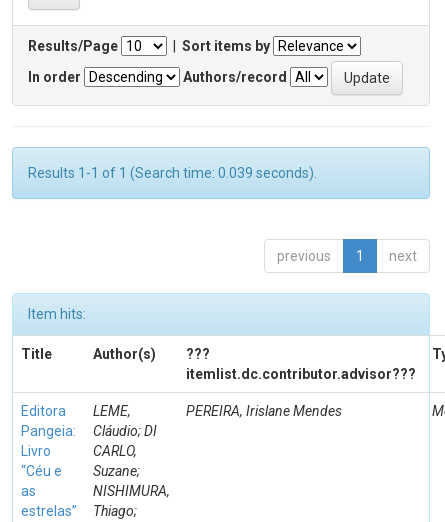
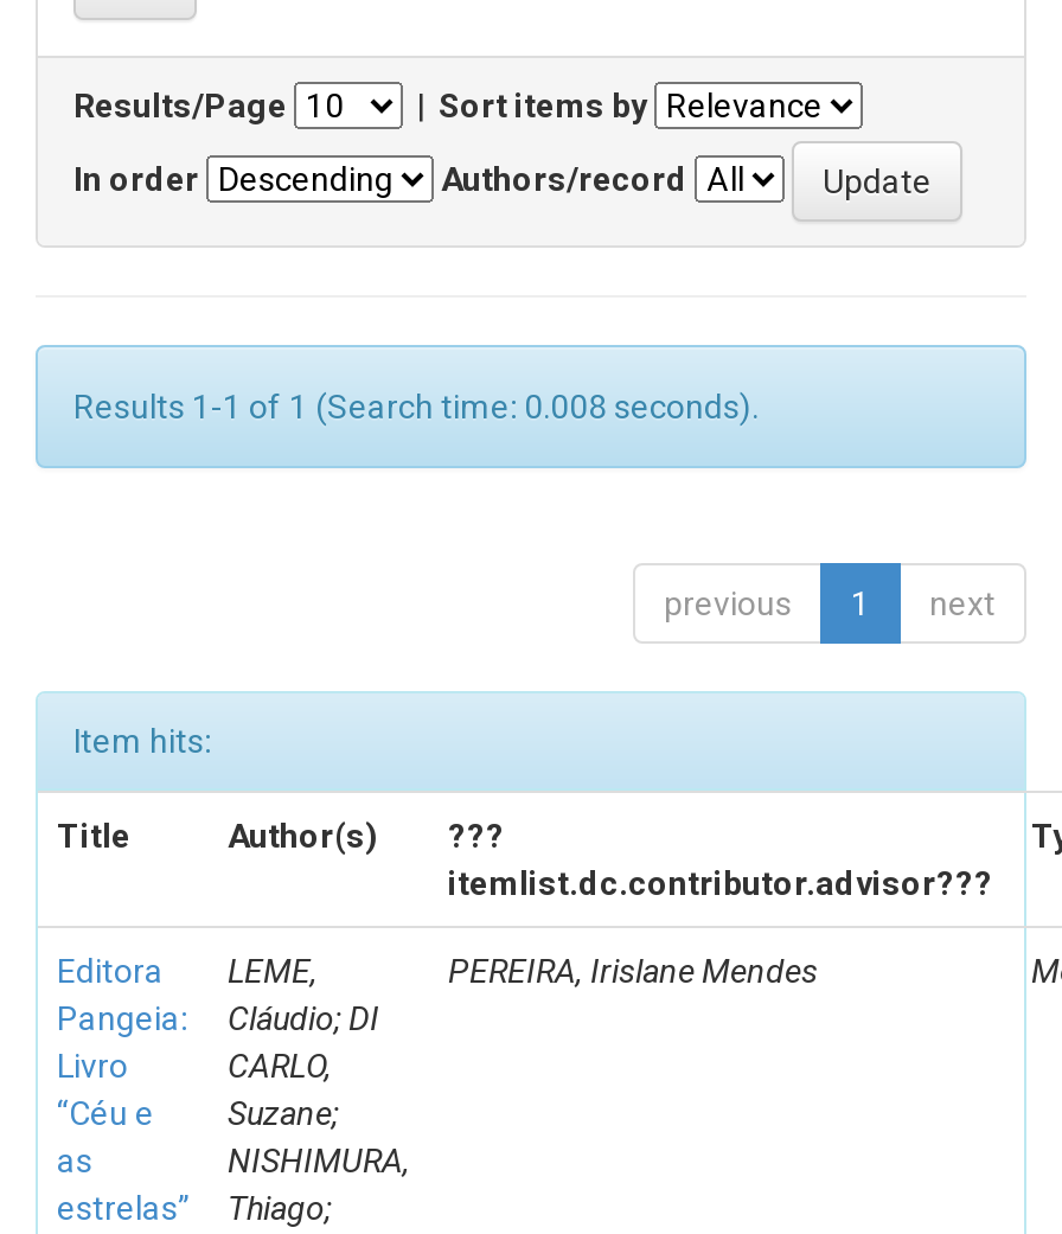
- Results 1-1 of 1 (Search time: 0.039 seconds).
+ Results 1-1 of 1 (Search time: 0.008 seconds).
